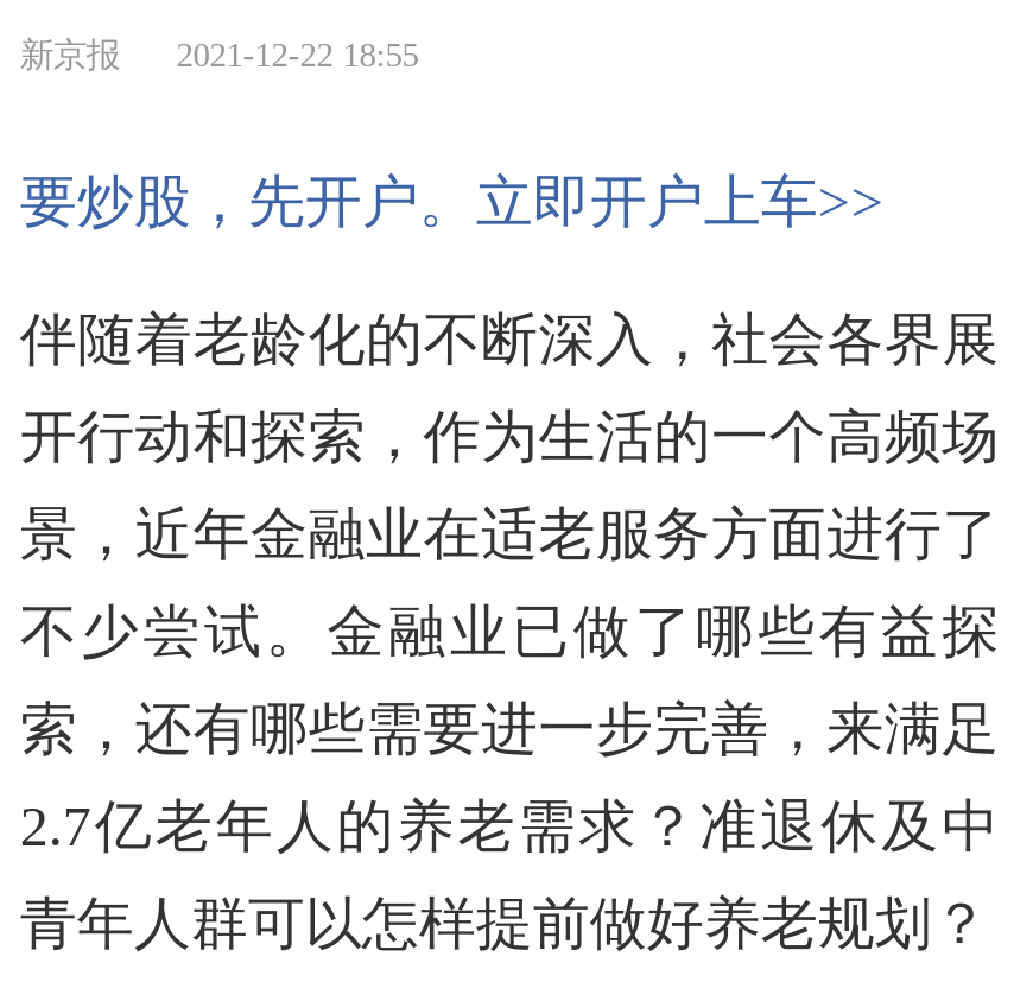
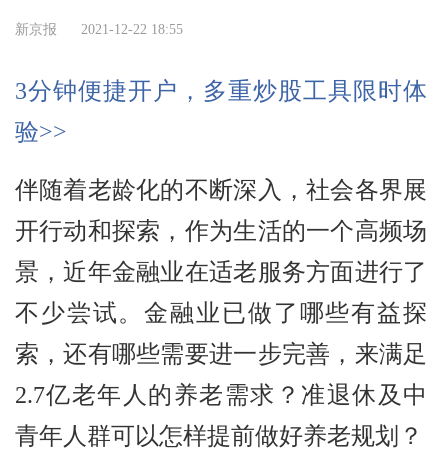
- 要炒股，先开户。立即开户上车>>
+ 3分钟便捷开户，多重炒股工具限时体
+ 验>>
